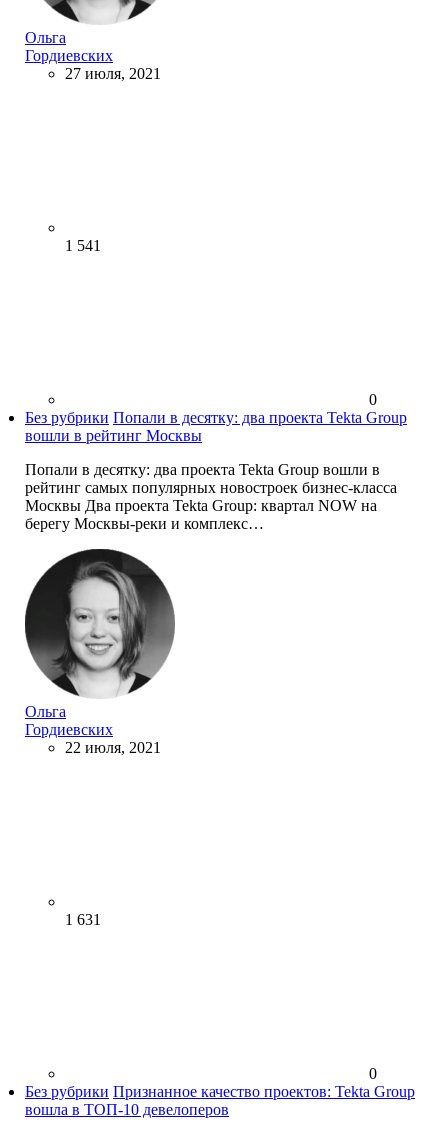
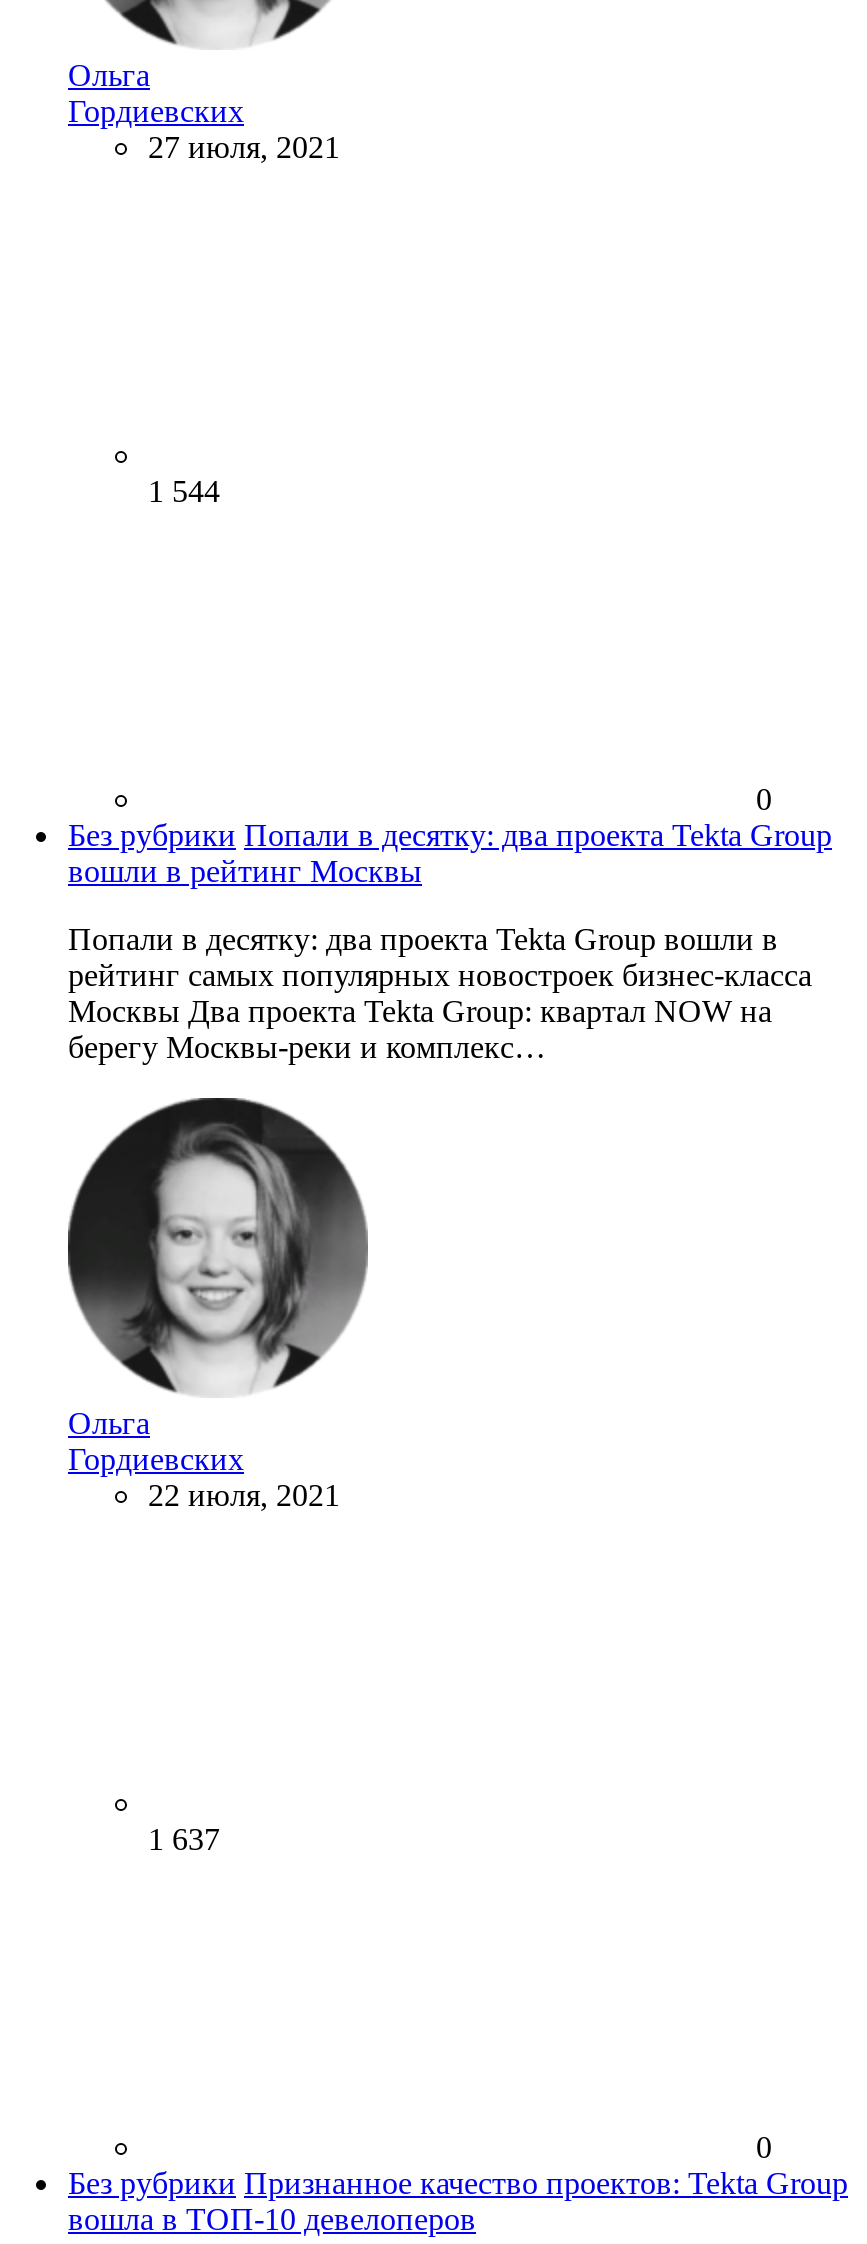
- 1 541
+ 1 544

- 1 631
+ 1 637
